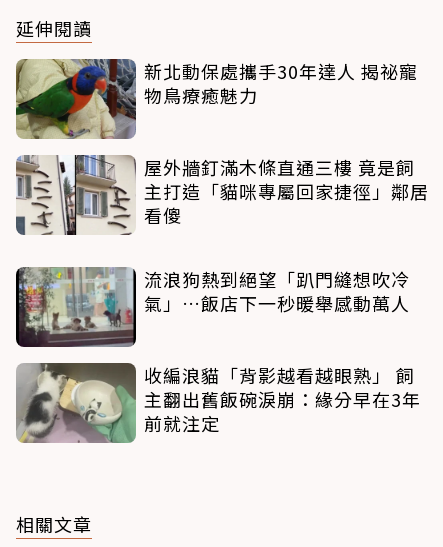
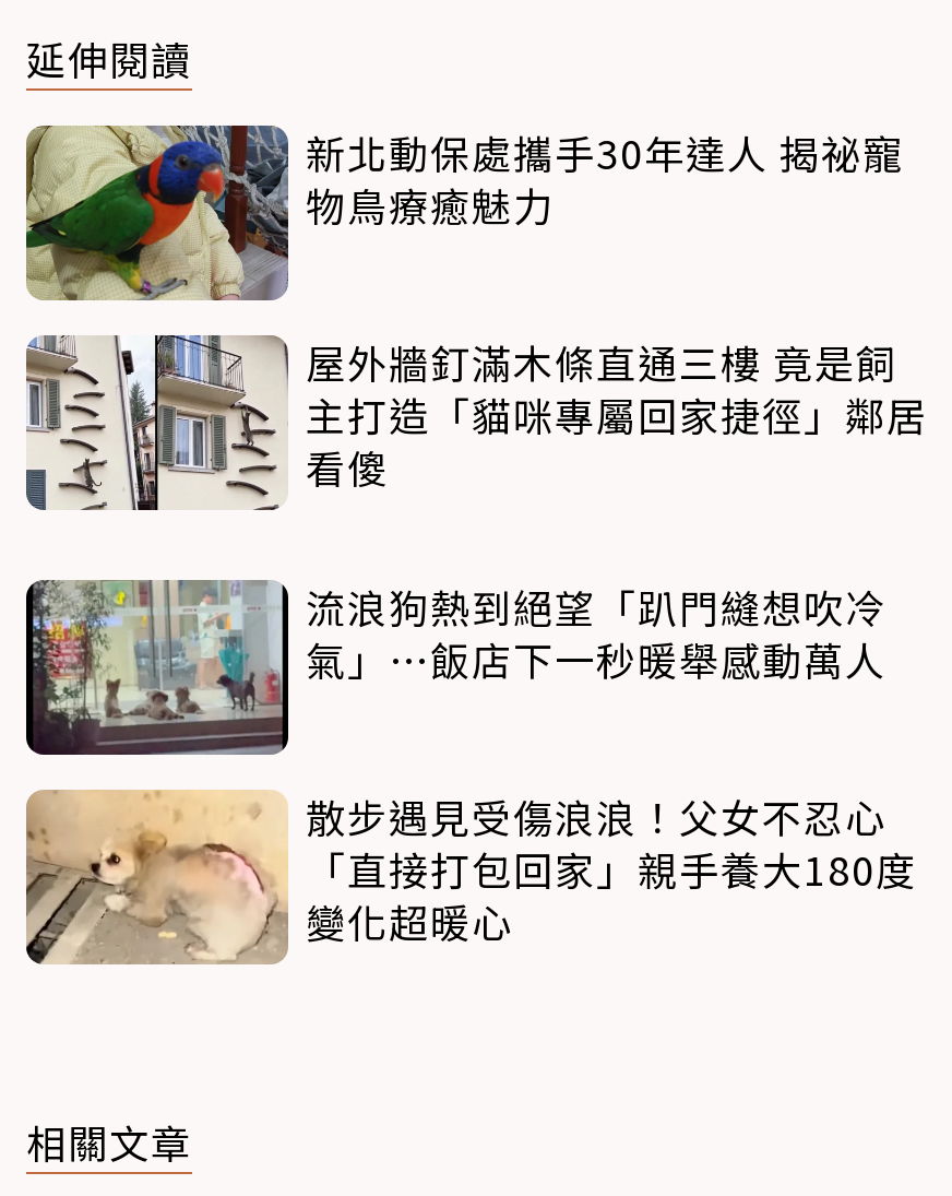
- [image]
- 收編浪貓「背影越看越眼熟」 飼
- 主翻出舊飯碗淚崩：緣分早在3年
- 前就注定
+ [image]
+ 散步遇見受傷浪浪！父女不忍心
+ 「直接打包回家」親手養大180度
+ 變化超暖心
